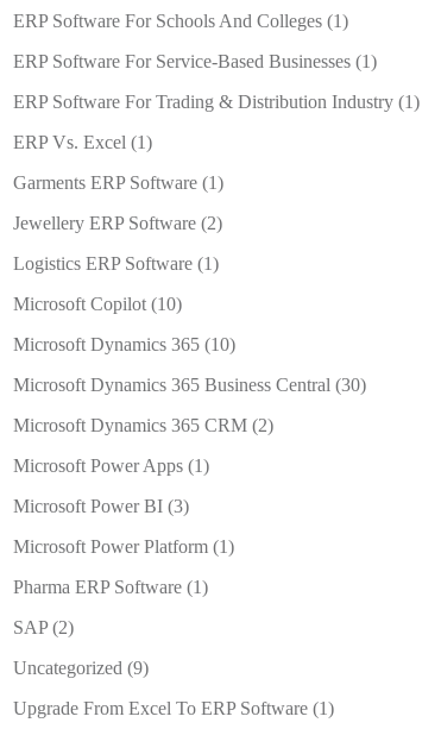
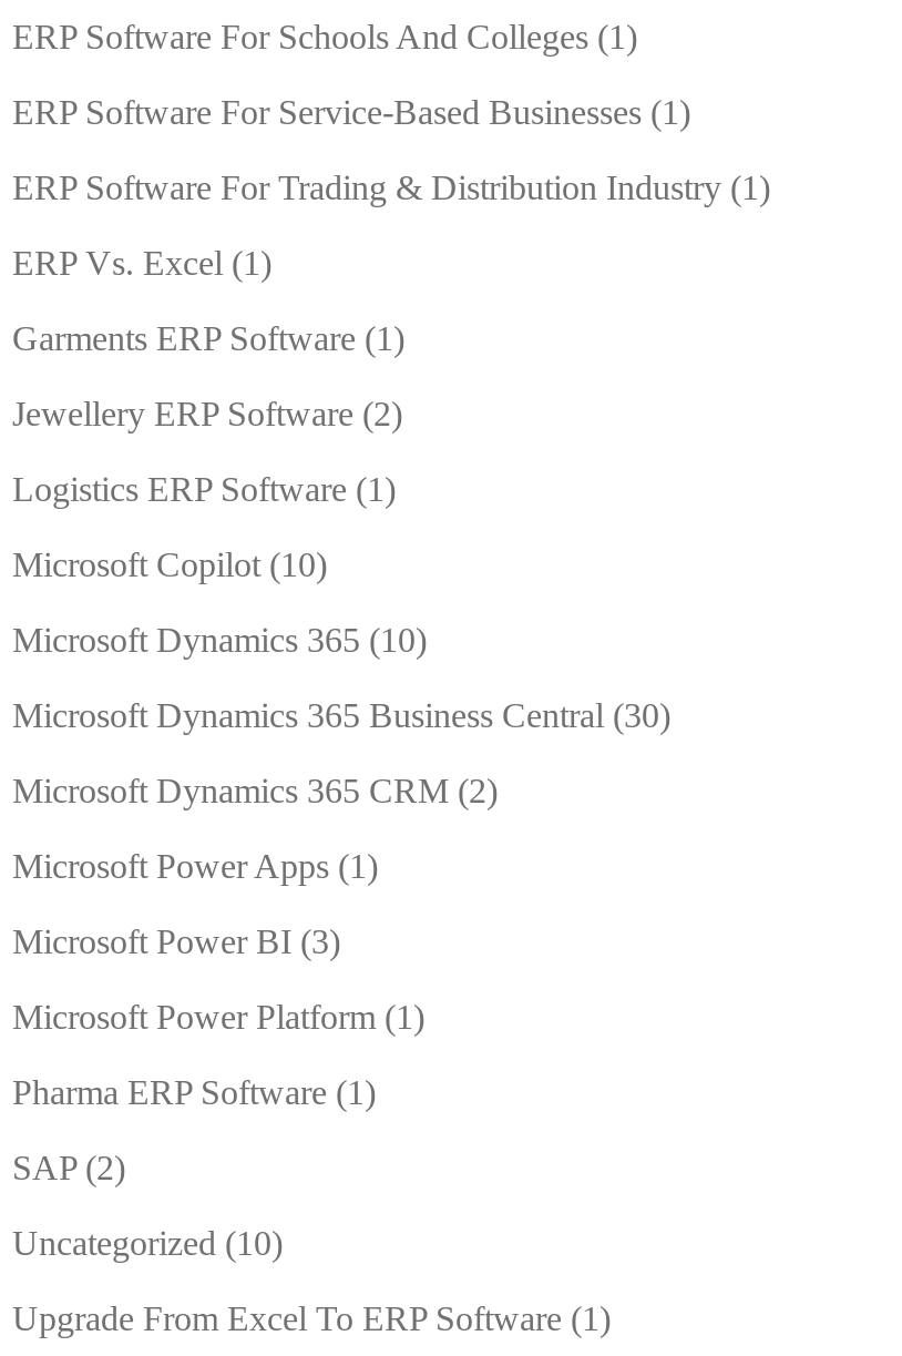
- Uncategorized (9)
+ Uncategorized (10)
